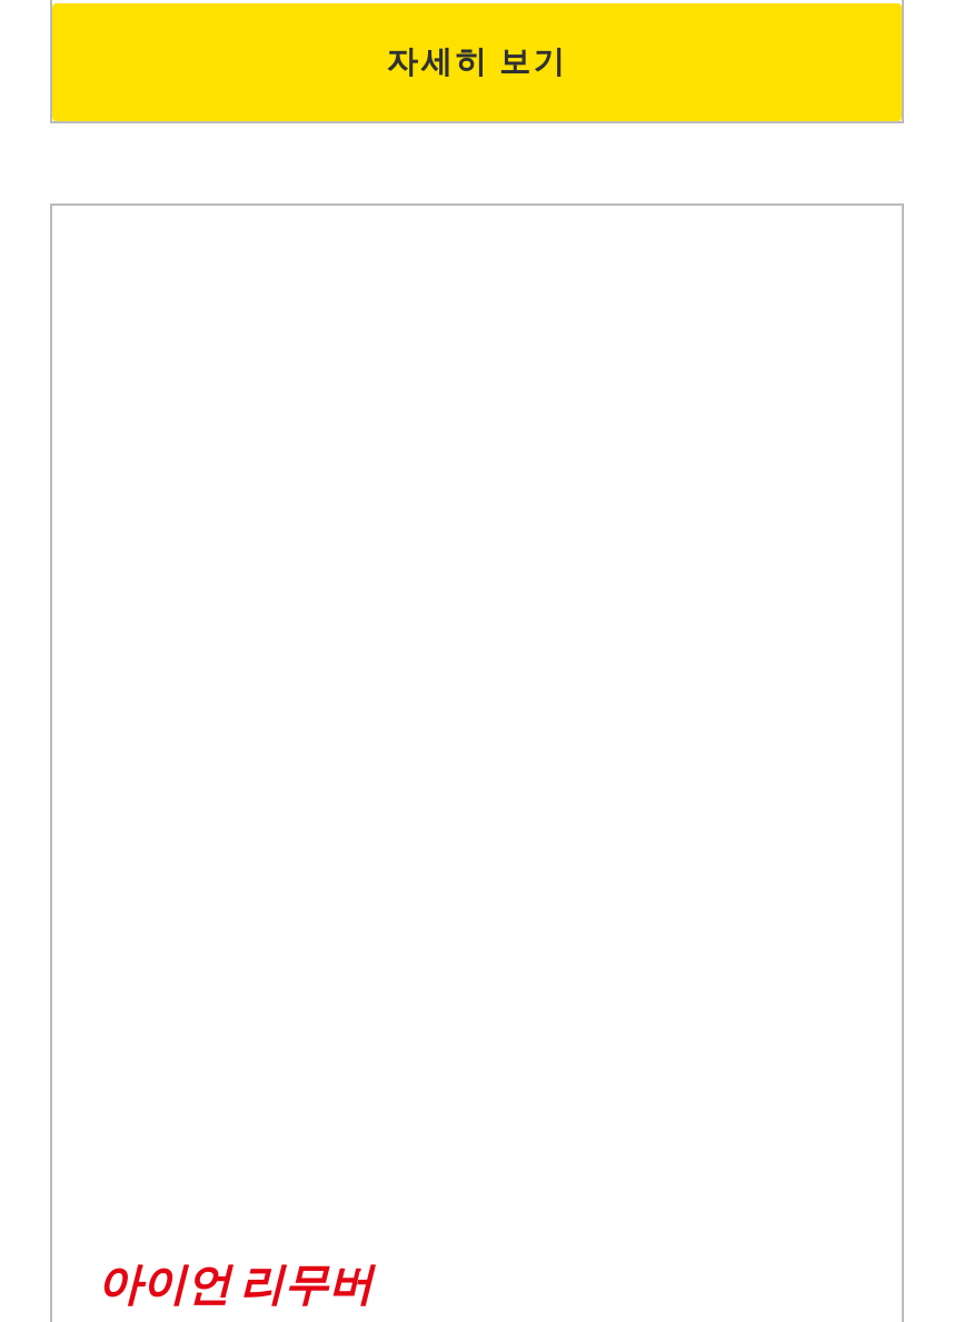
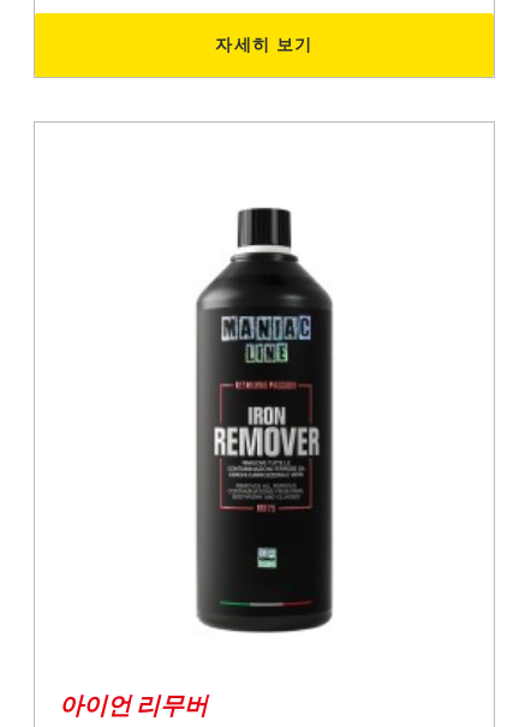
+ [image]
